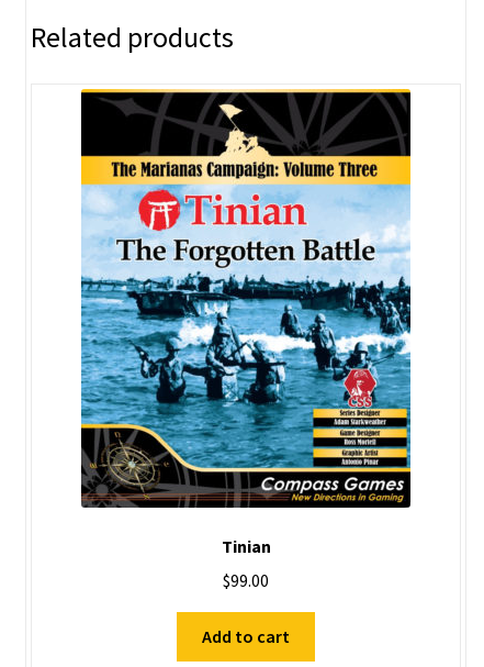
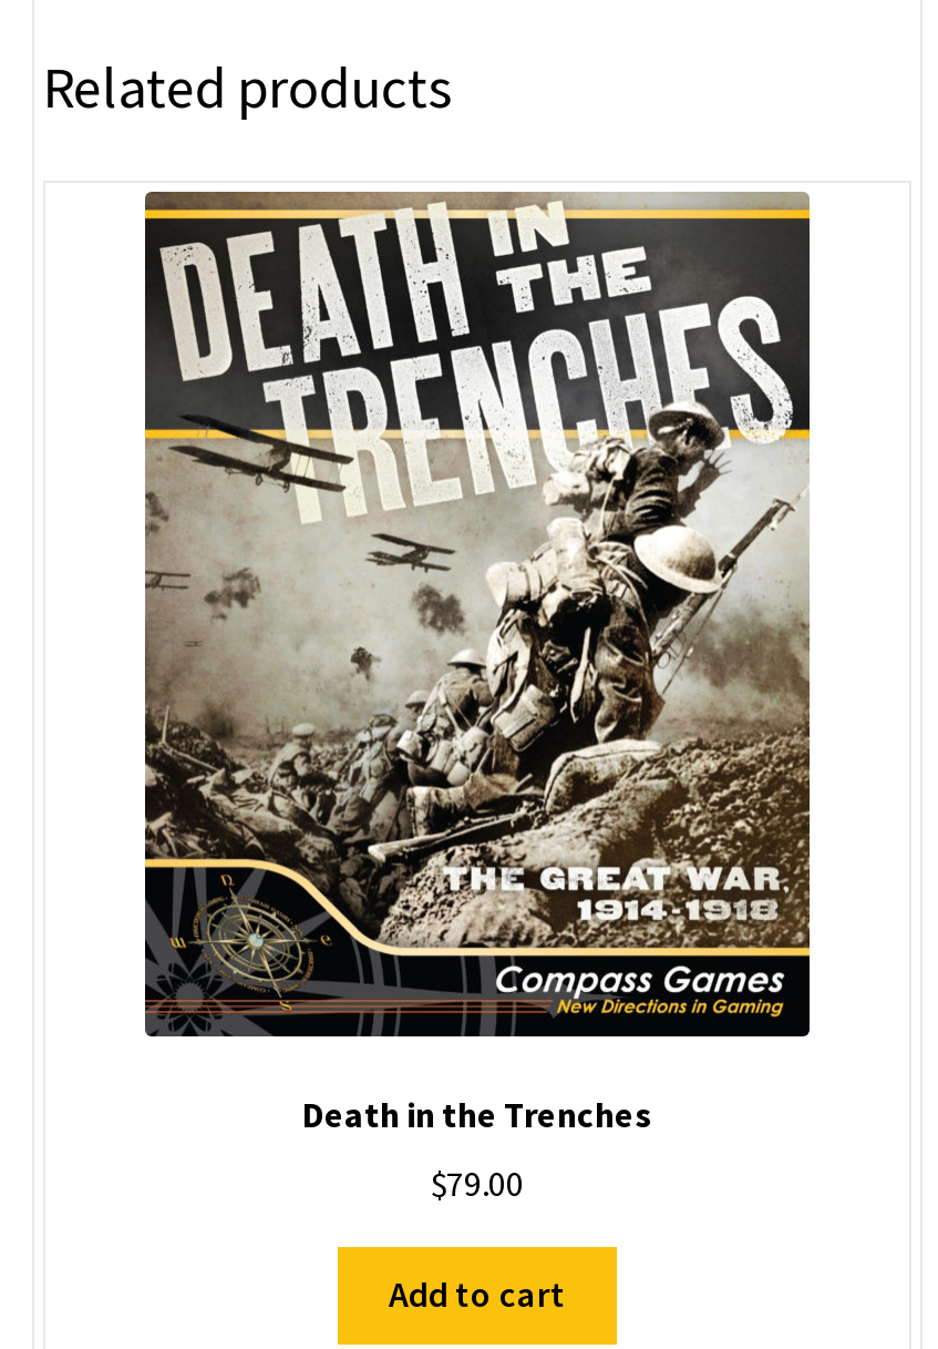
- [image]
- Tinian
+ [image]
+ Death in the Trenches

- $99.00
+ $79.00
